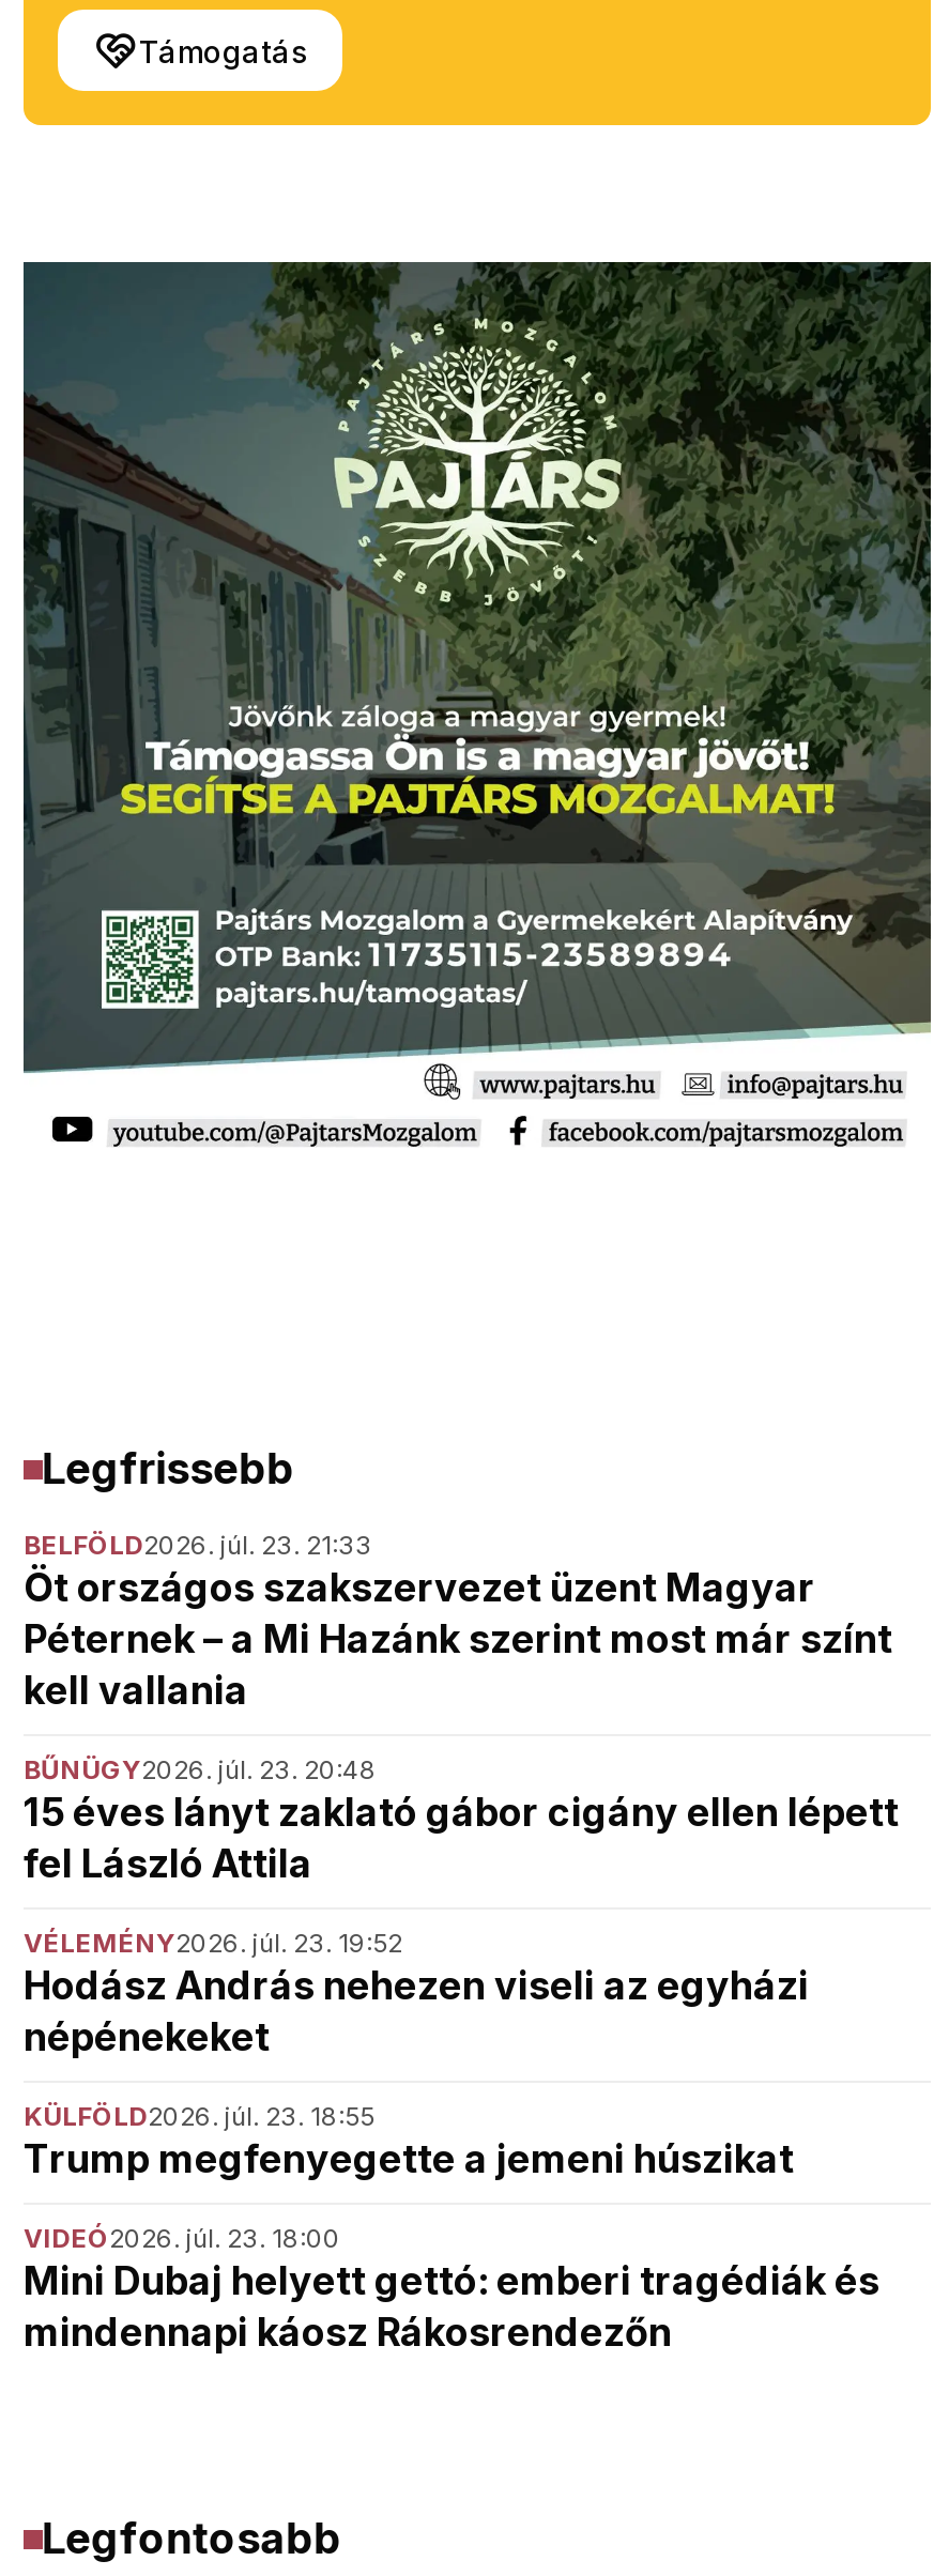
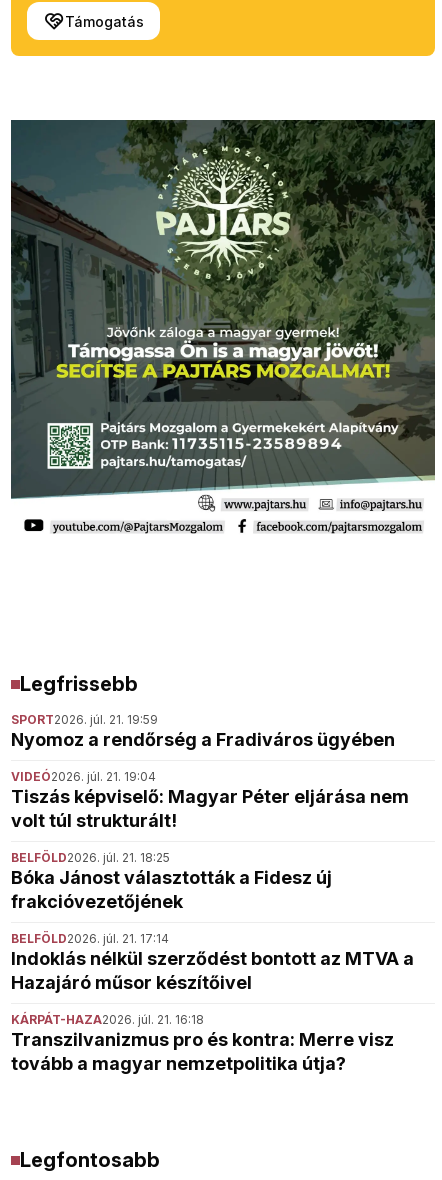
- BELFÖLD2026. júl. 23. 21:33
- Öt országos szakszervezet üzent Magyar
- Péternek – a Mi Hazánk szerint most már színt
- kell vallania
+ SPORT2026. júl. 21. 19:59
+ Nyomoz a rendőrség a Fradiváros ügyében

- BŰNÜGY2026. júl. 23. 20:48
- 15 éves lányt zaklató gábor cigány ellen lépett
- fel László Attila
+ VIDEÓ2026. júl. 21. 19:04
+ Tiszás képviselő: Magyar Péter eljárása nem
+ volt túl strukturált!

- VÉLEMÉNY2026. júl. 23. 19:52
- Hodász András nehezen viseli az egyházi
- népénekeket
+ BELFÖLD2026. júl. 21. 18:25
+ Bóka Jánost választották a Fidesz új
+ frakcióvezetőjének

- KÜLFÖLD2026. júl. 23. 18:55
- Trump megfenyegette a jemeni húszikat
+ BELFÖLD2026. júl. 21. 17:14
+ Indoklás nélkül szerződést bontott az MTVA a
+ Hazajáró műsor készítőivel

- VIDEÓ2026. júl. 23. 18:00
- Mini Dubaj helyett gettó: emberi tragédiák és
- mindennapi káosz Rákosrendezőn
+ KÁRPÁT-HAZA2026. júl. 21. 16:18
+ Transzilvanizmus pro és kontra: Merre visz
+ tovább a magyar nemzetpolitika útja?
